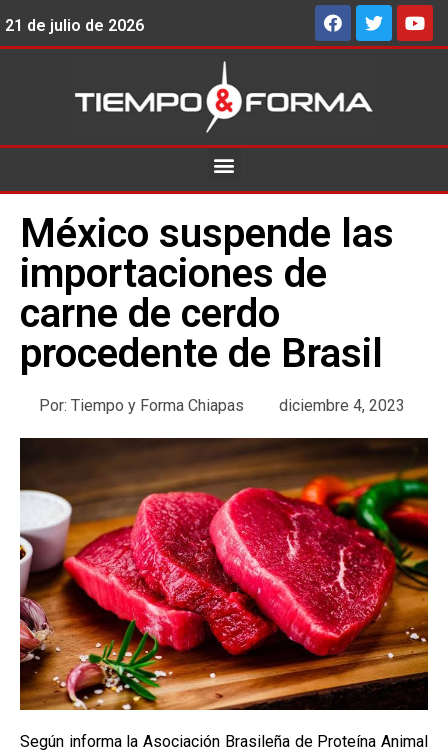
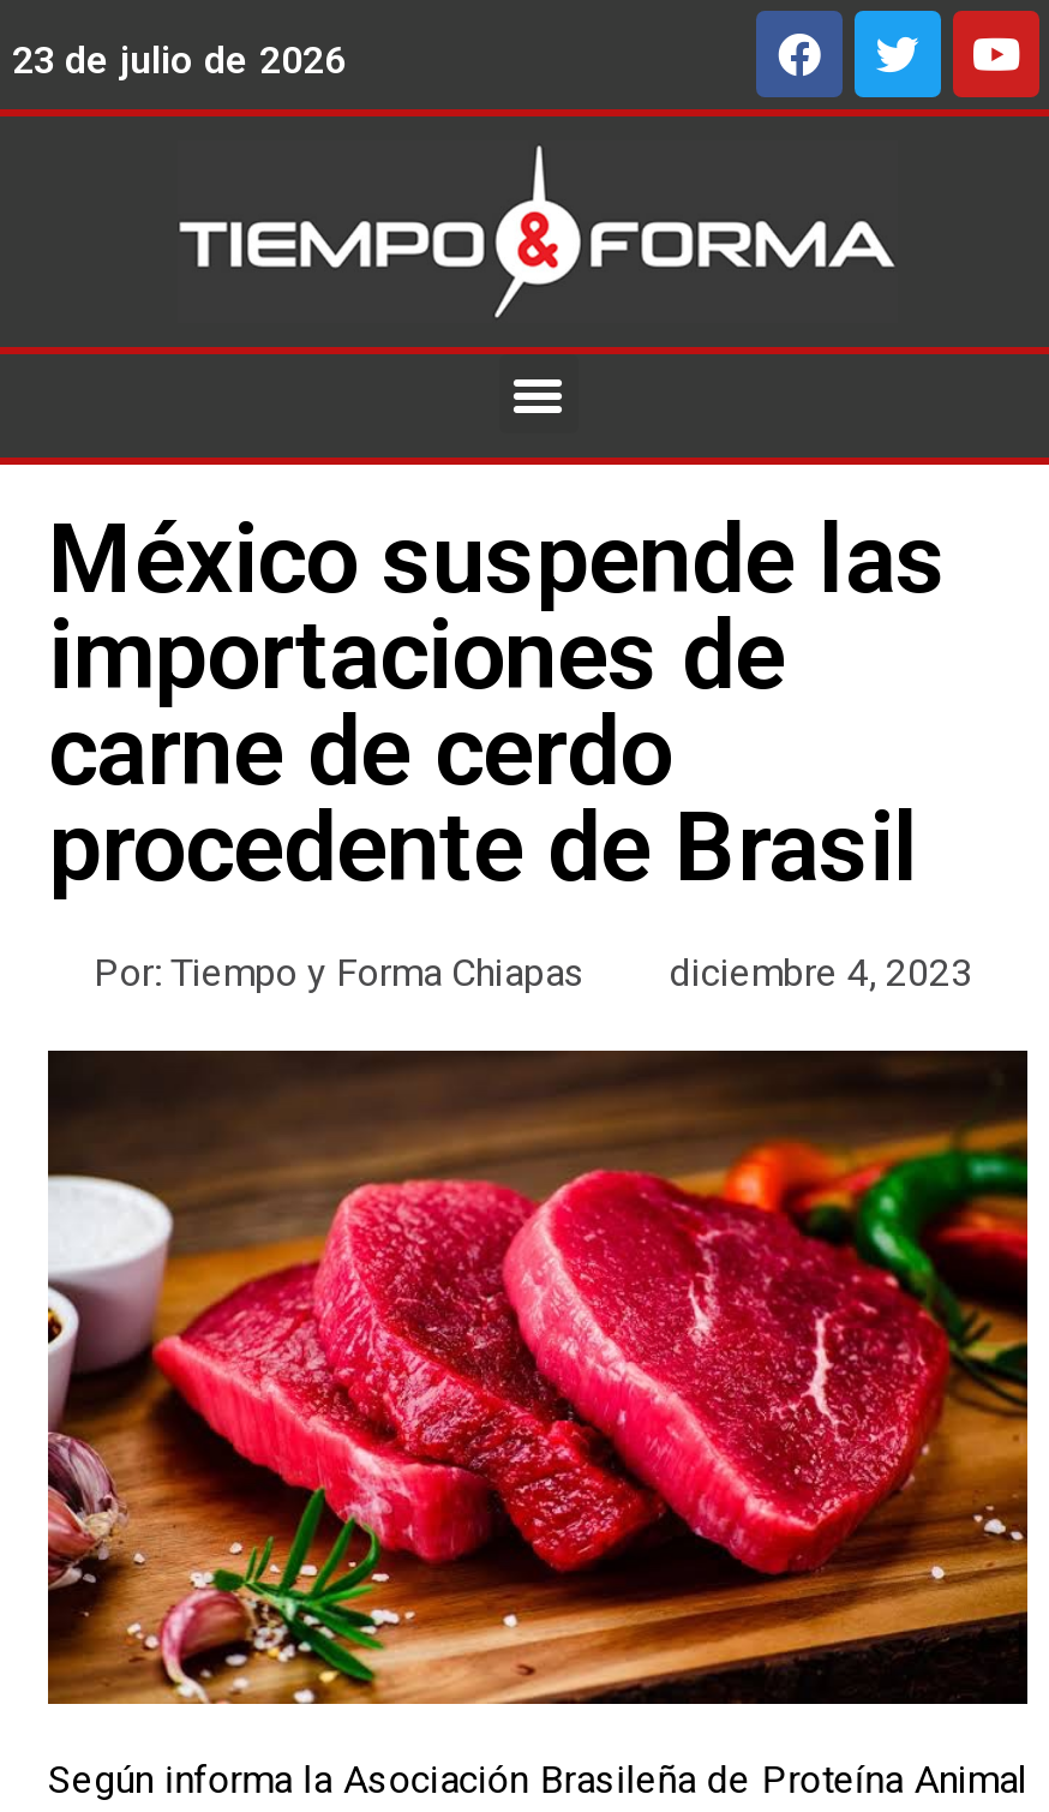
- 21 de julio de 2026
+ 23 de julio de 2026
